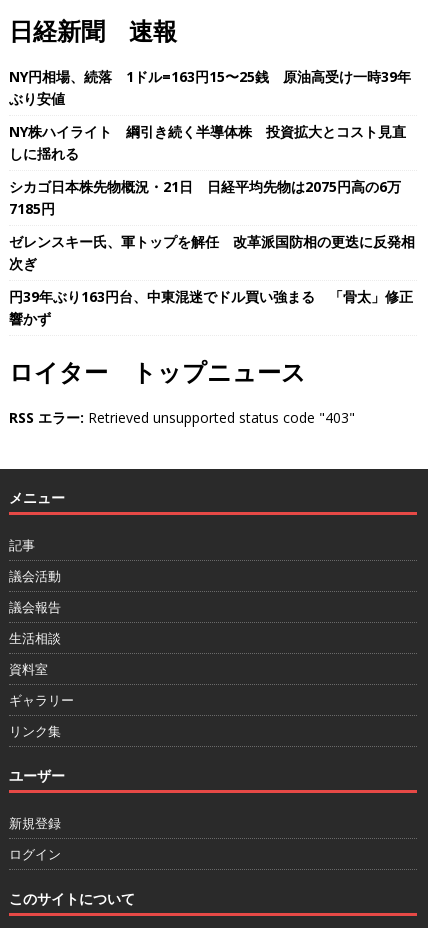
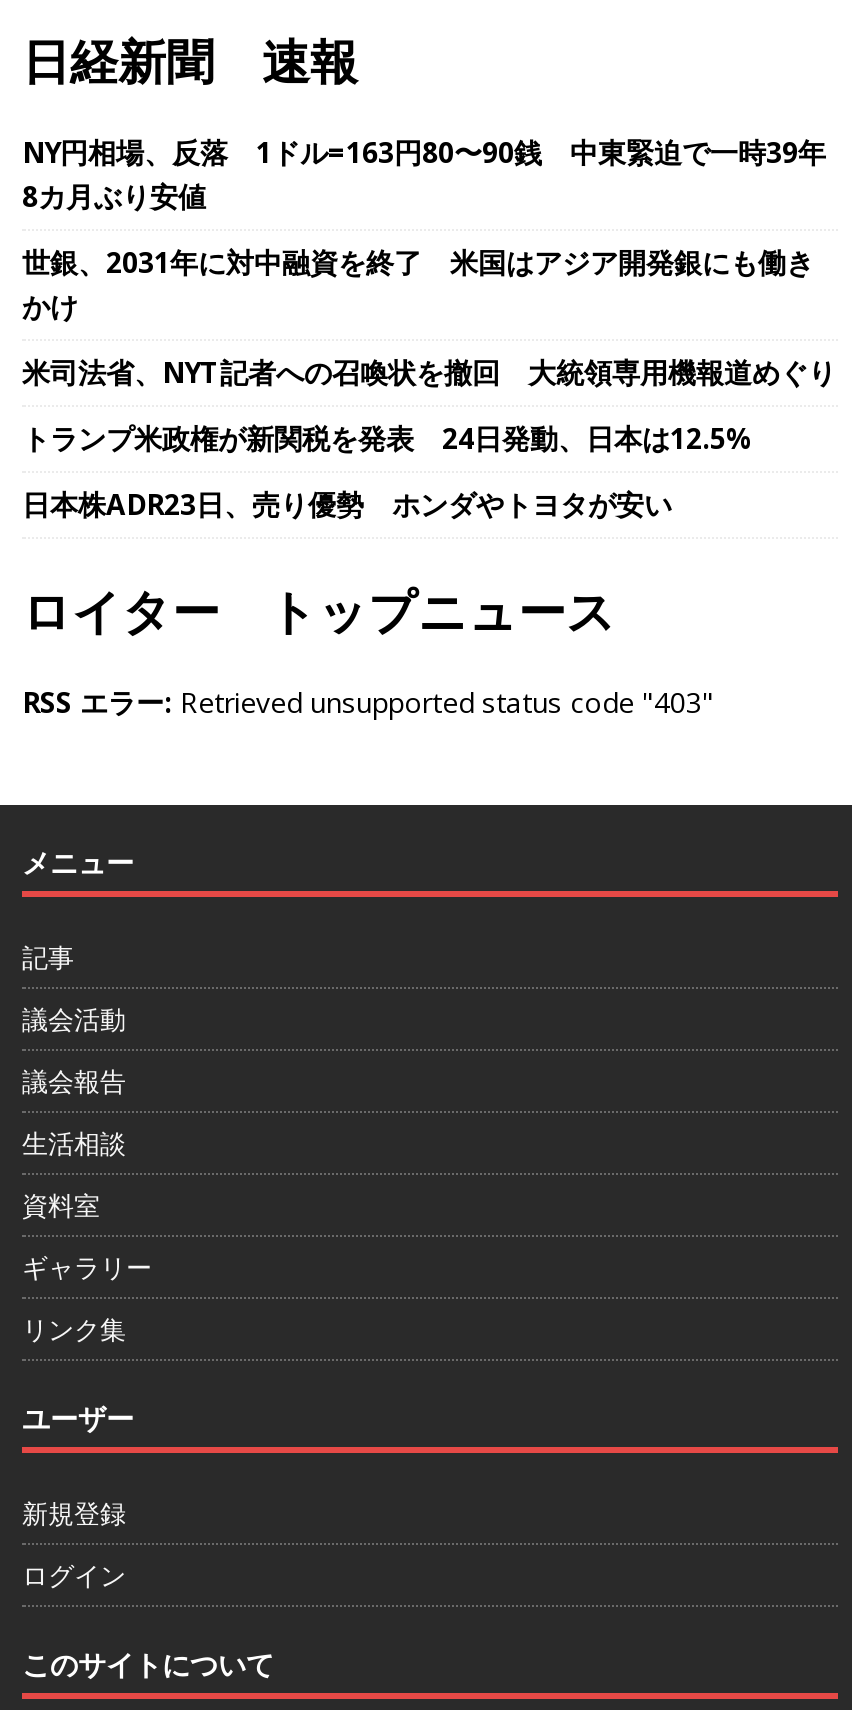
- NY円相場、続落 1ドル=163円15〜25銭 原油高受け一時39年
- ぶり安値
+ NY円相場、反落 1ドル=163円80〜90銭 中東緊迫で一時39年
+ 8カ月ぶり安値

- NY株ハイライト 綱引き続く半導体株 投資拡大とコスト見直
- しに揺れる
+ 世銀、2031年に対中融資を終了 米国はアジア開発銀にも働き
+ かけ

- シカゴ日本株先物概況・21日 日経平均先物は2075円高の6万
- 7185円
+ 米司法省、NYT記者への召喚状を撤回 大統領専用機報道めぐり

- ゼレンスキー氏、軍トップを解任 改革派国防相の更迭に反発相
- 次ぎ
+ トランプ米政権が新関税を発表 24日発動、日本は12.5%

- 円39年ぶり163円台、中東混迷でドル買い強まる 「骨太」修正
- 響かず
+ 日本株ADR23日、売り優勢 ホンダやトヨタが安い
